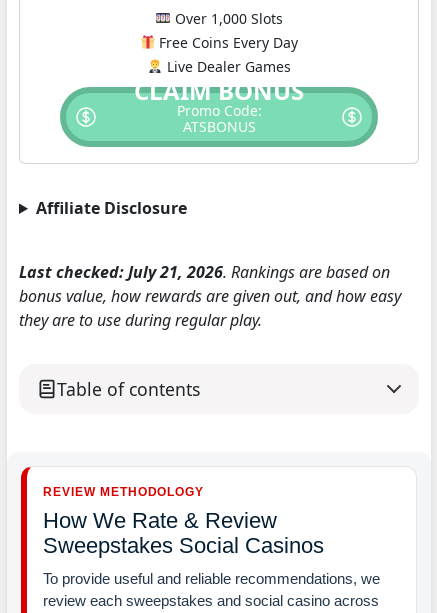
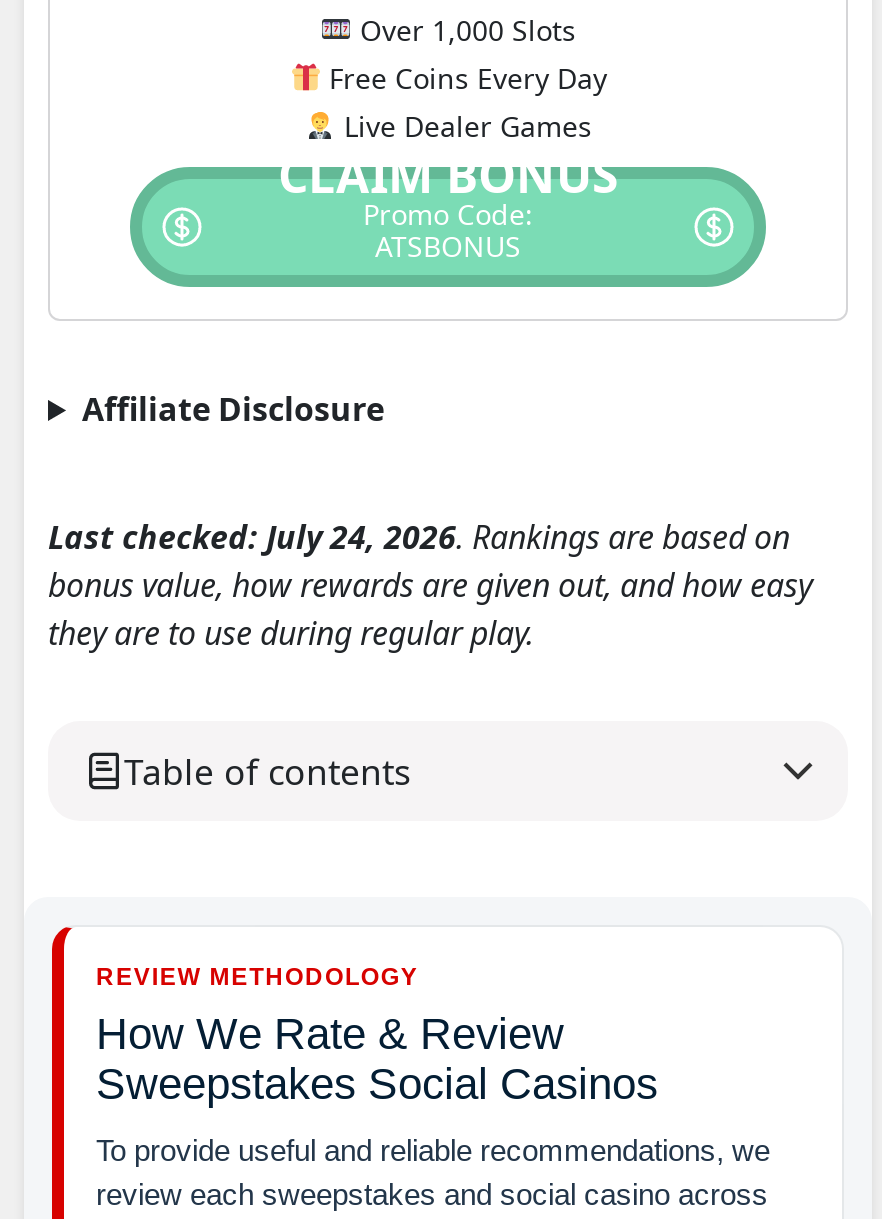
- Last checked: July 21, 2026. Rankings are based on
+ Last checked: July 24, 2026. Rankings are based on
